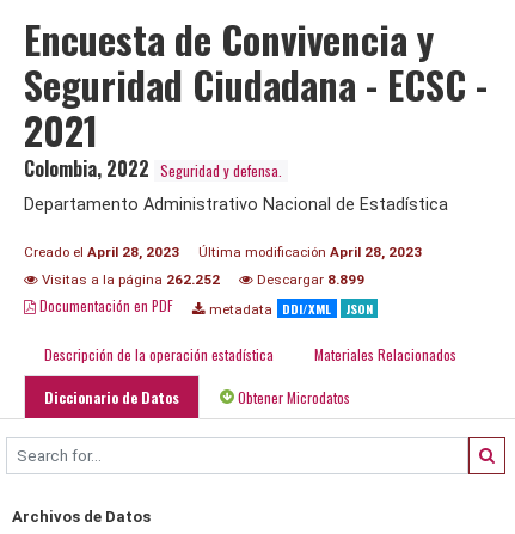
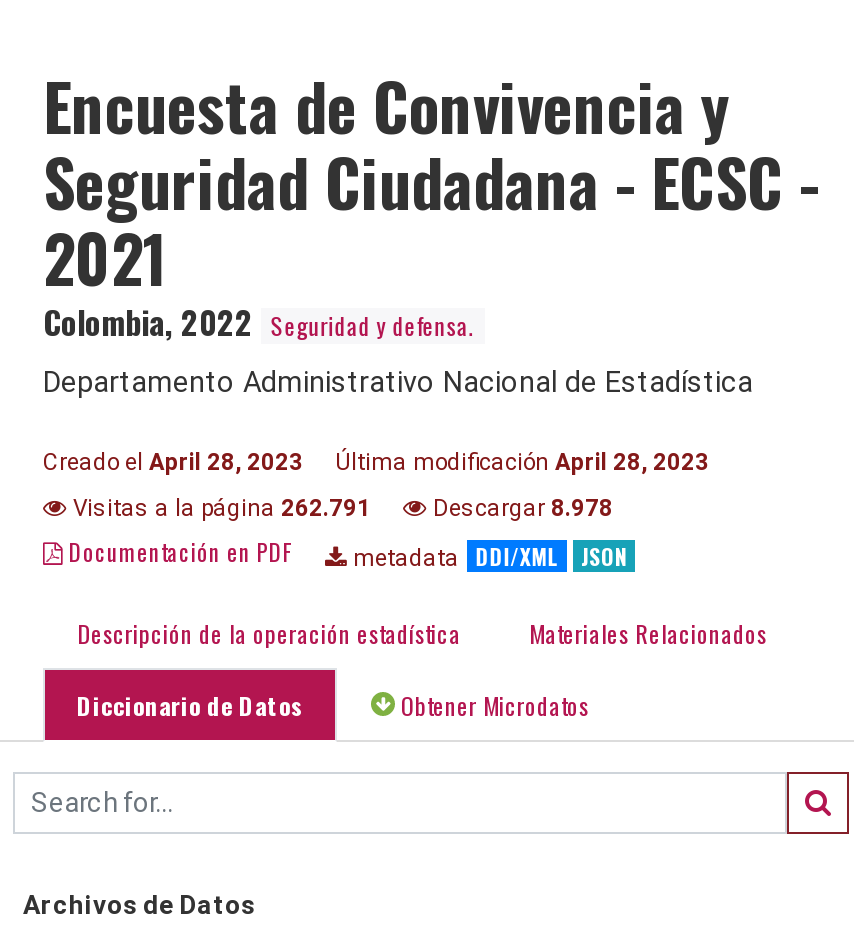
- Visitas a la página 262.252
+ Visitas a la página 262.791

- Descargar 8.899
+ Descargar 8.978
